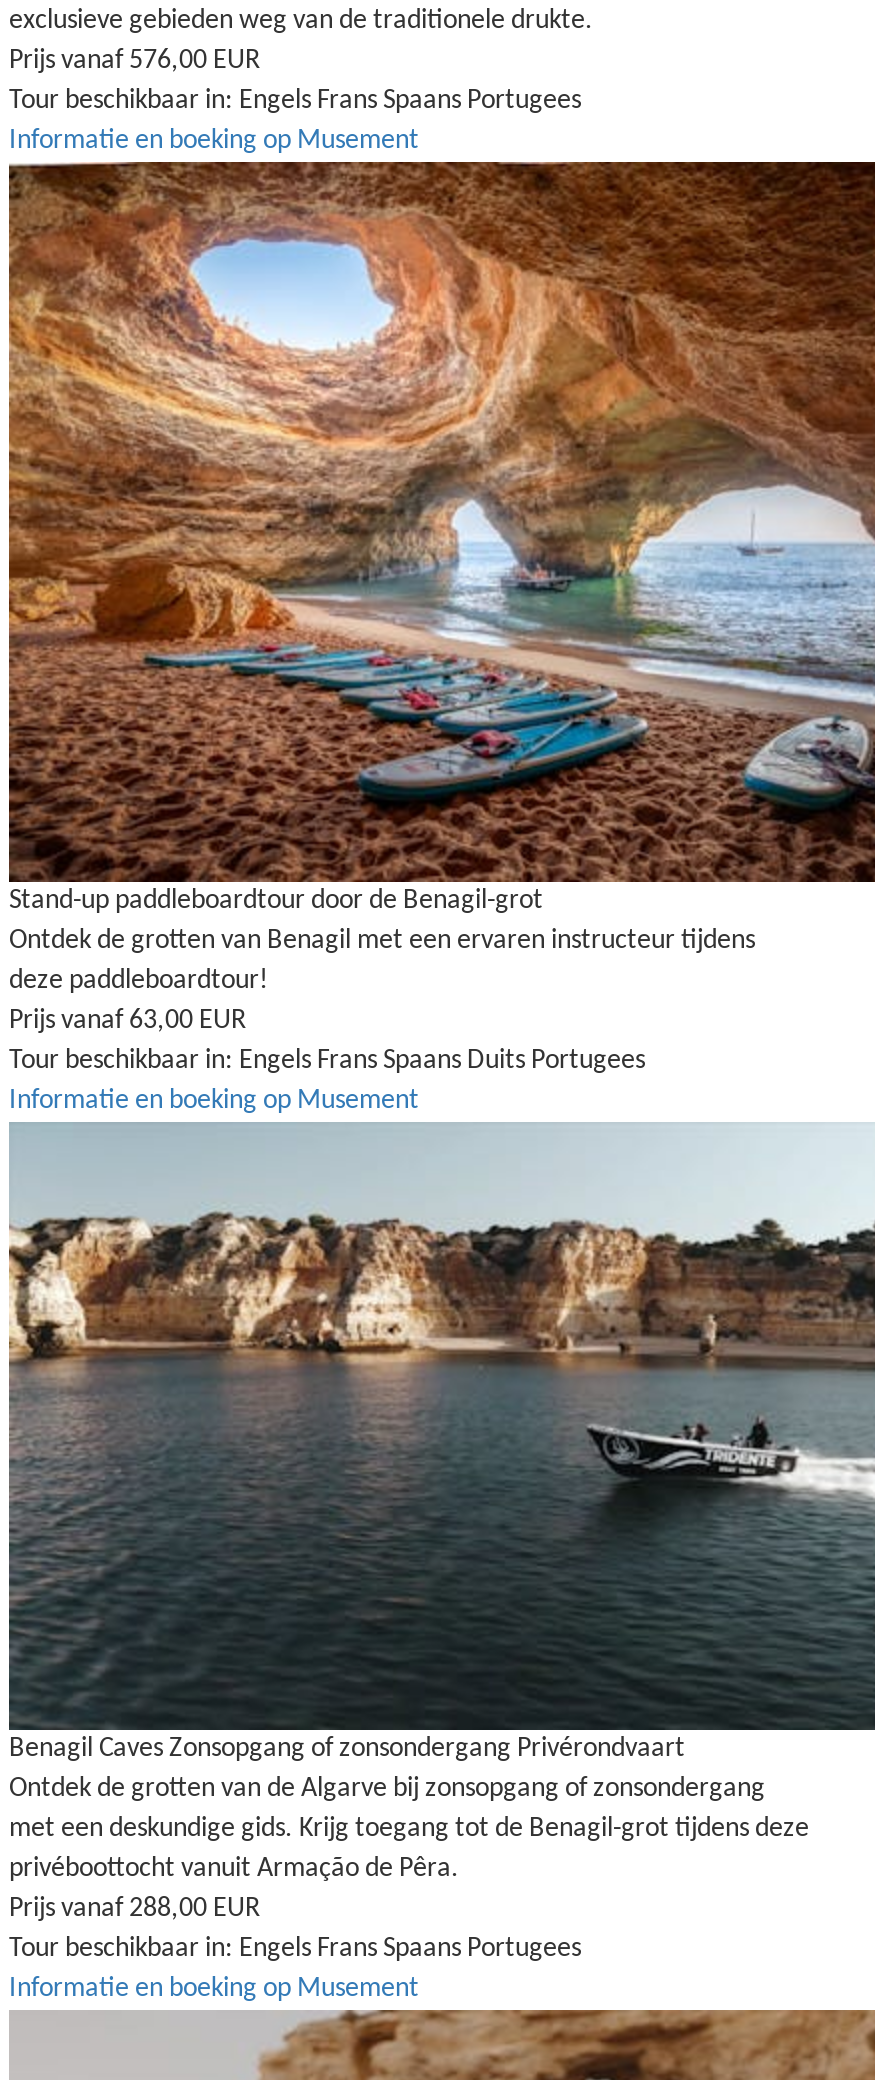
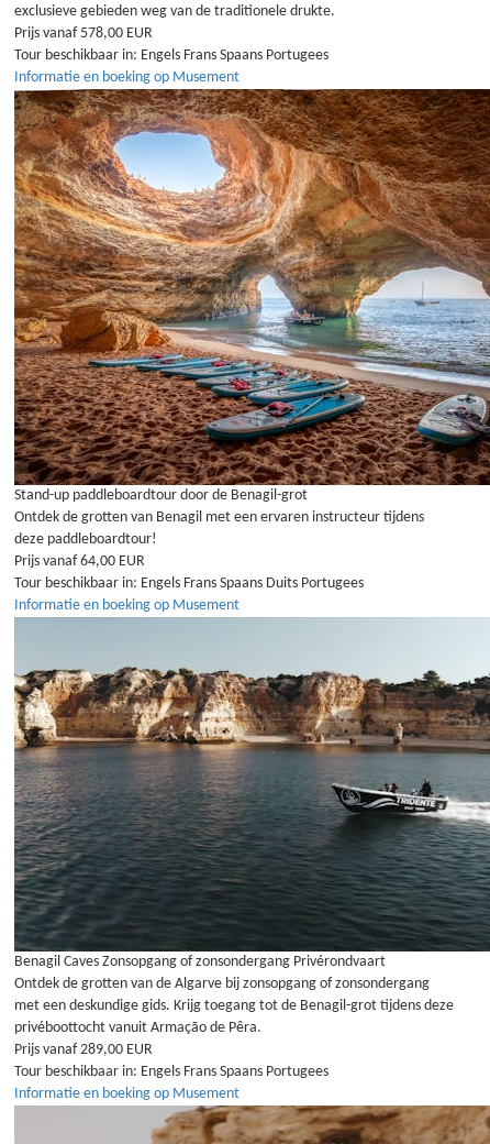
- Prijs vanaf 576,00 EUR
+ Prijs vanaf 578,00 EUR

- Prijs vanaf 63,00 EUR
+ Prijs vanaf 64,00 EUR

- Prijs vanaf 288,00 EUR
+ Prijs vanaf 289,00 EUR
